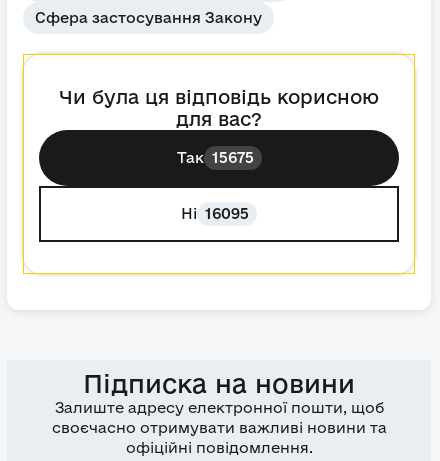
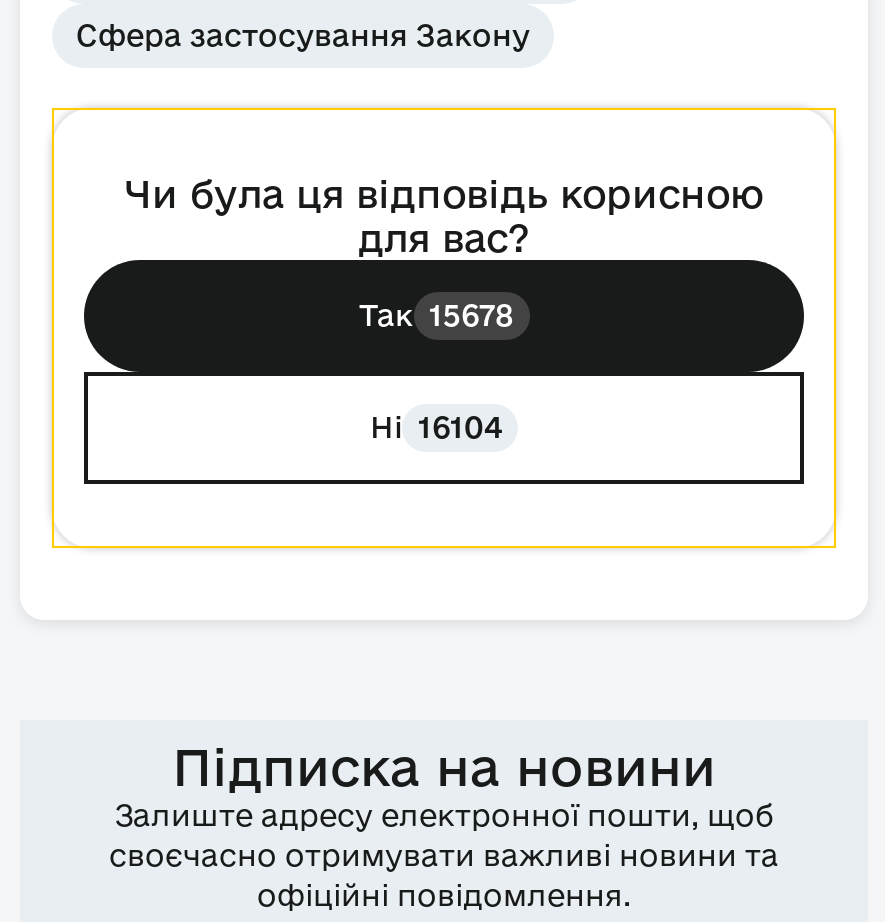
- Так 15675
+ Так 15678

- Ні 16095
+ Ні 16104
